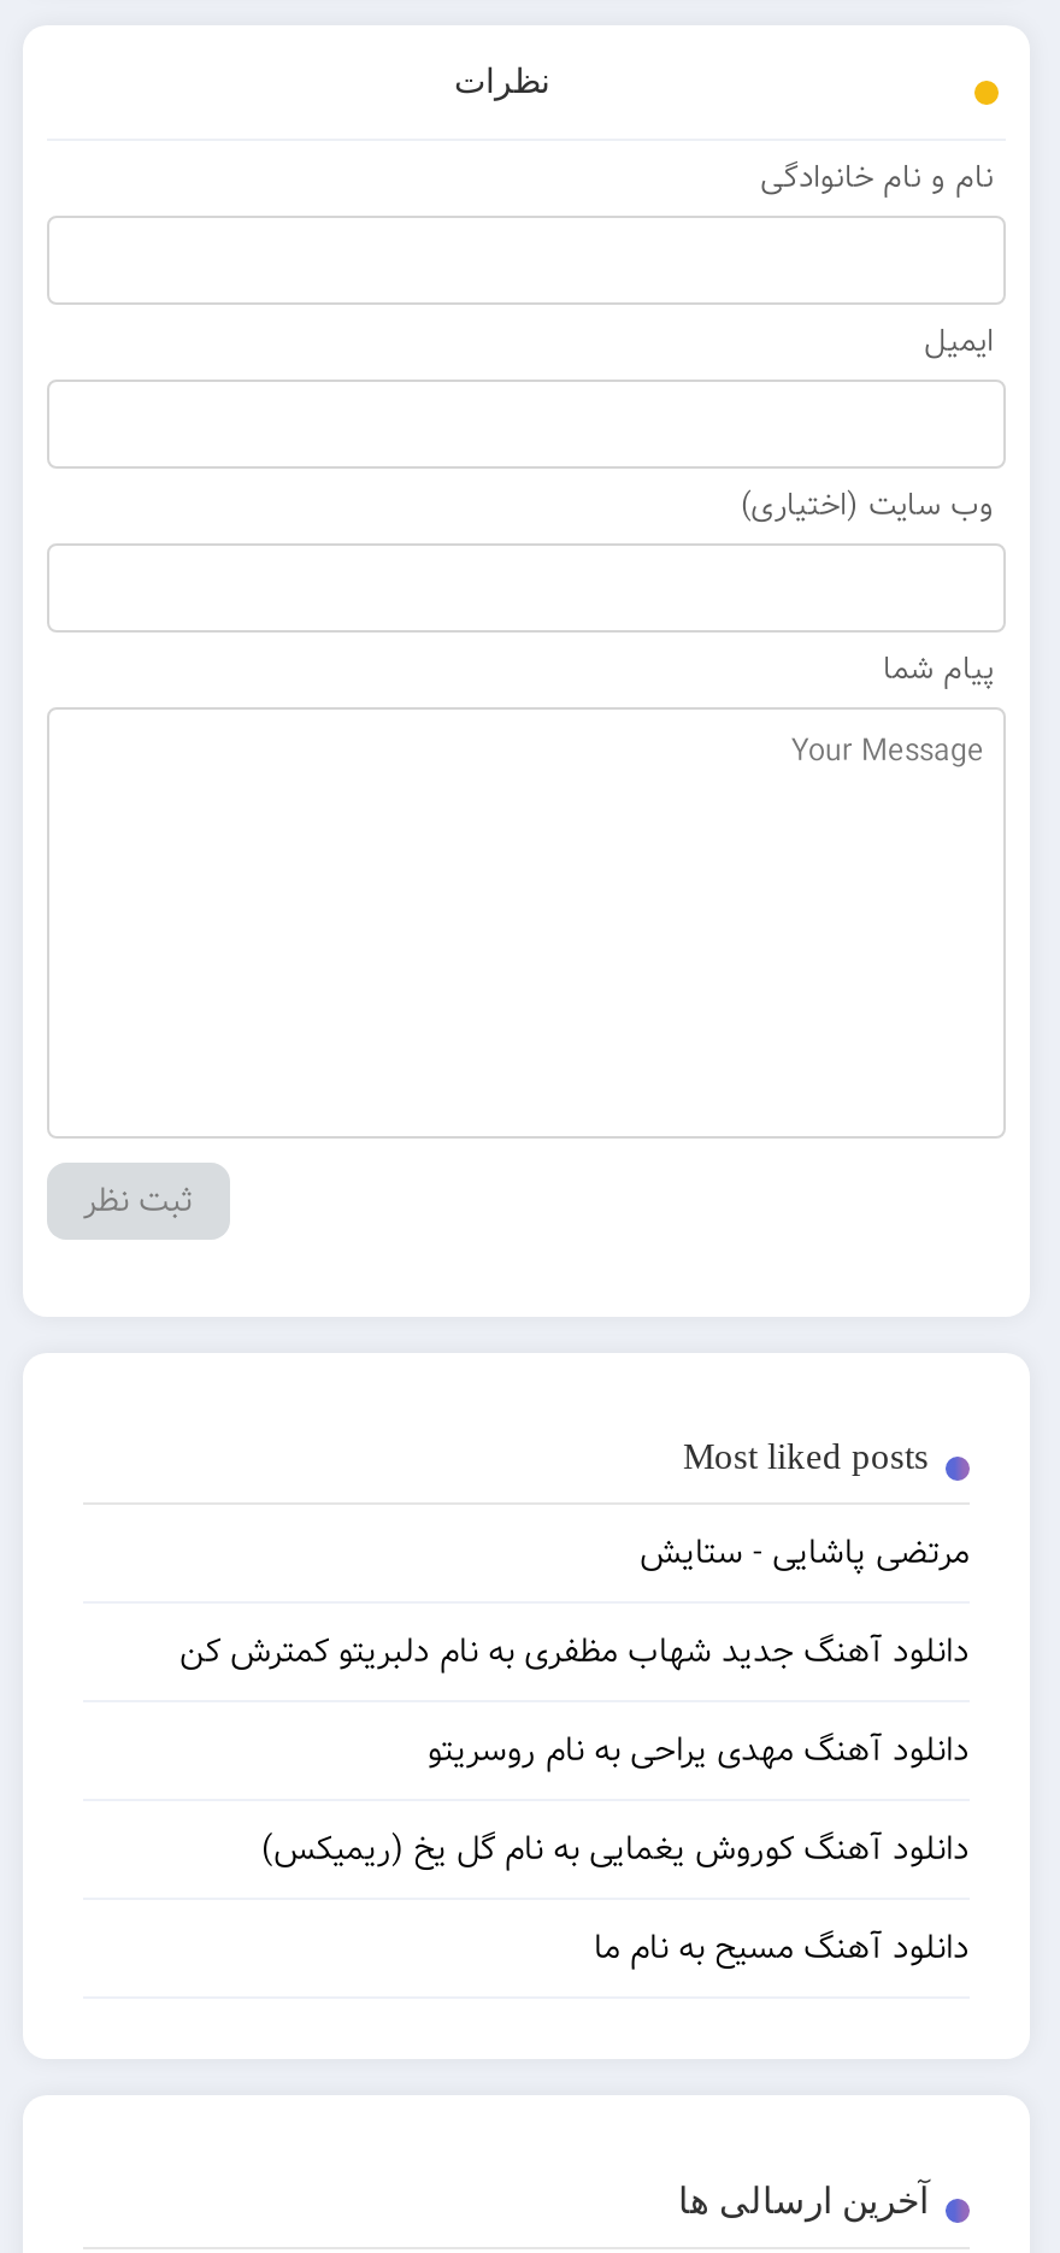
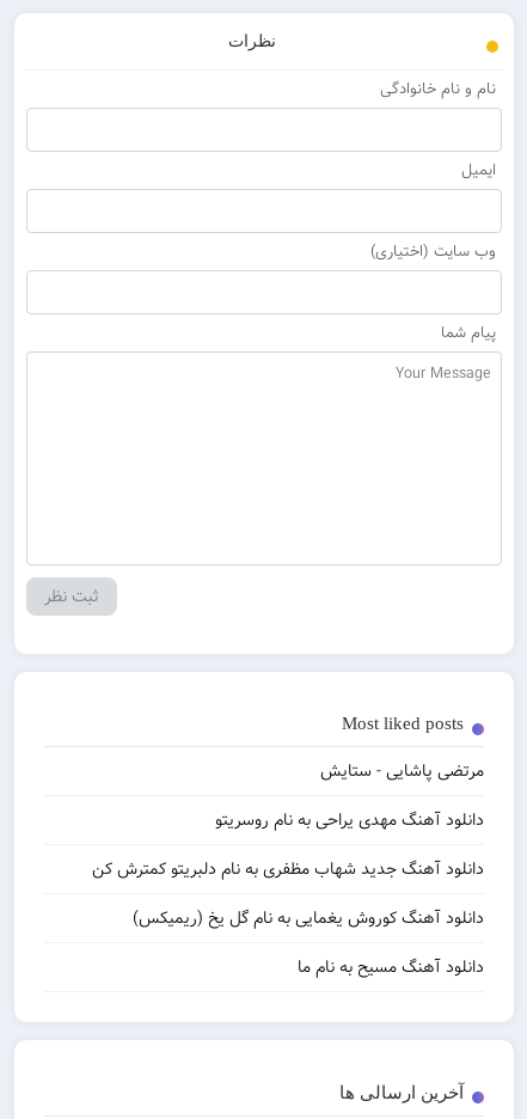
moved down: دانلود آهنگ جدید شهاب مظفری به نام دلبریتو کمترش کن

moved up: دانلود آهنگ مهدی یراحی به نام روسریتو
